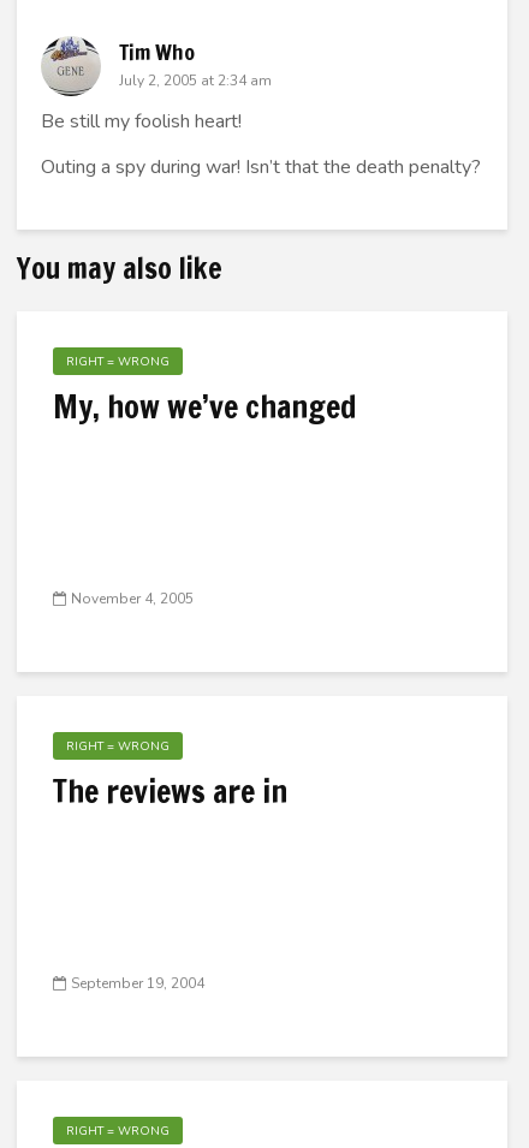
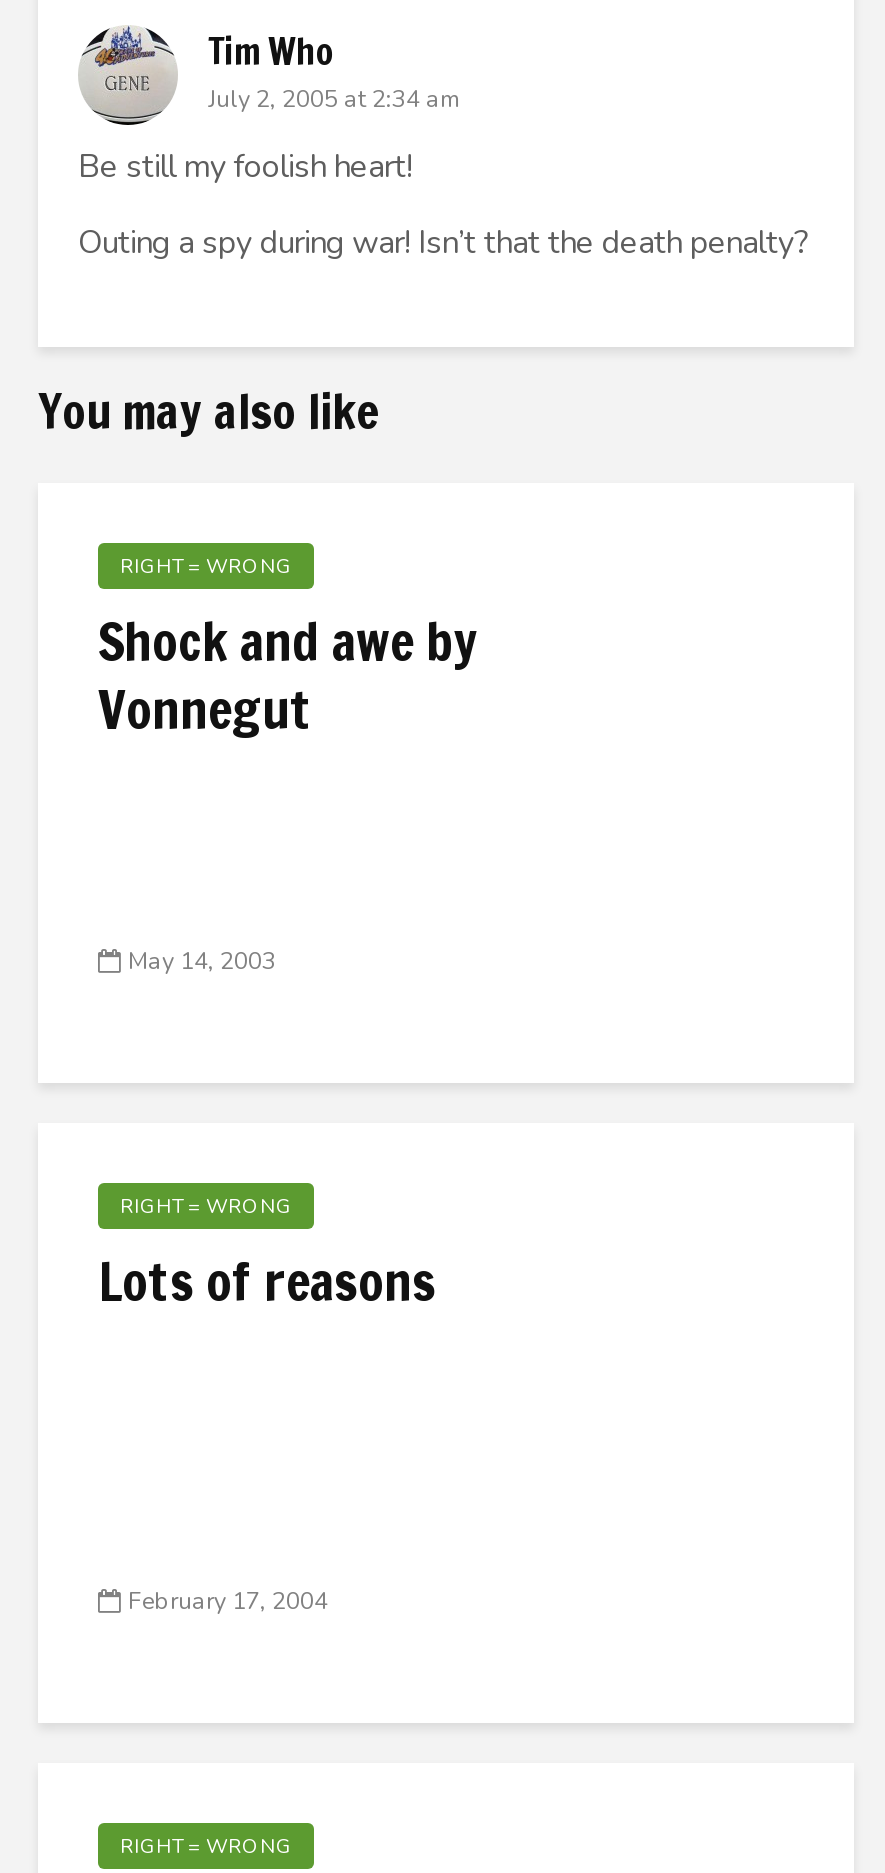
- My, how we’ve changed
+ Shock and awe by
+ Vonnegut

- November 4, 2005
+ May 14, 2003

- The reviews are in
+ Lots of reasons

- September 19, 2004
+ February 17, 2004
